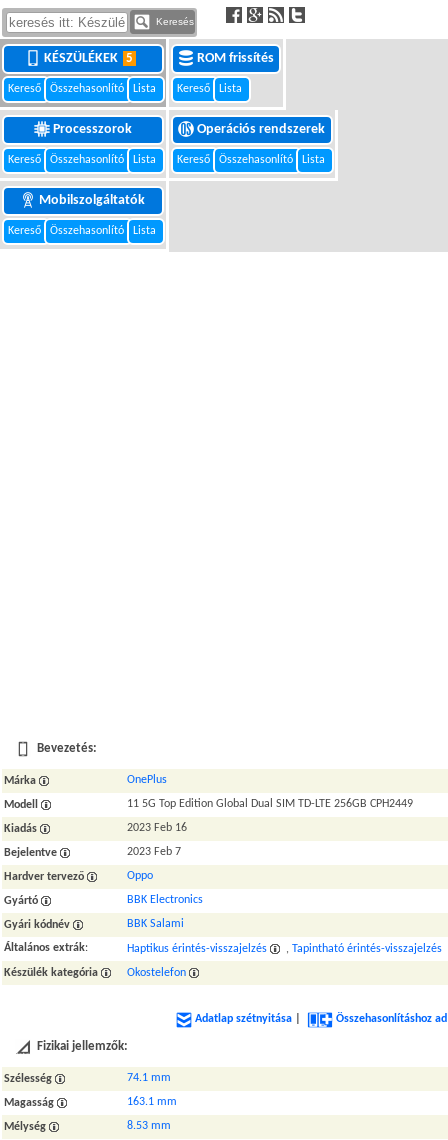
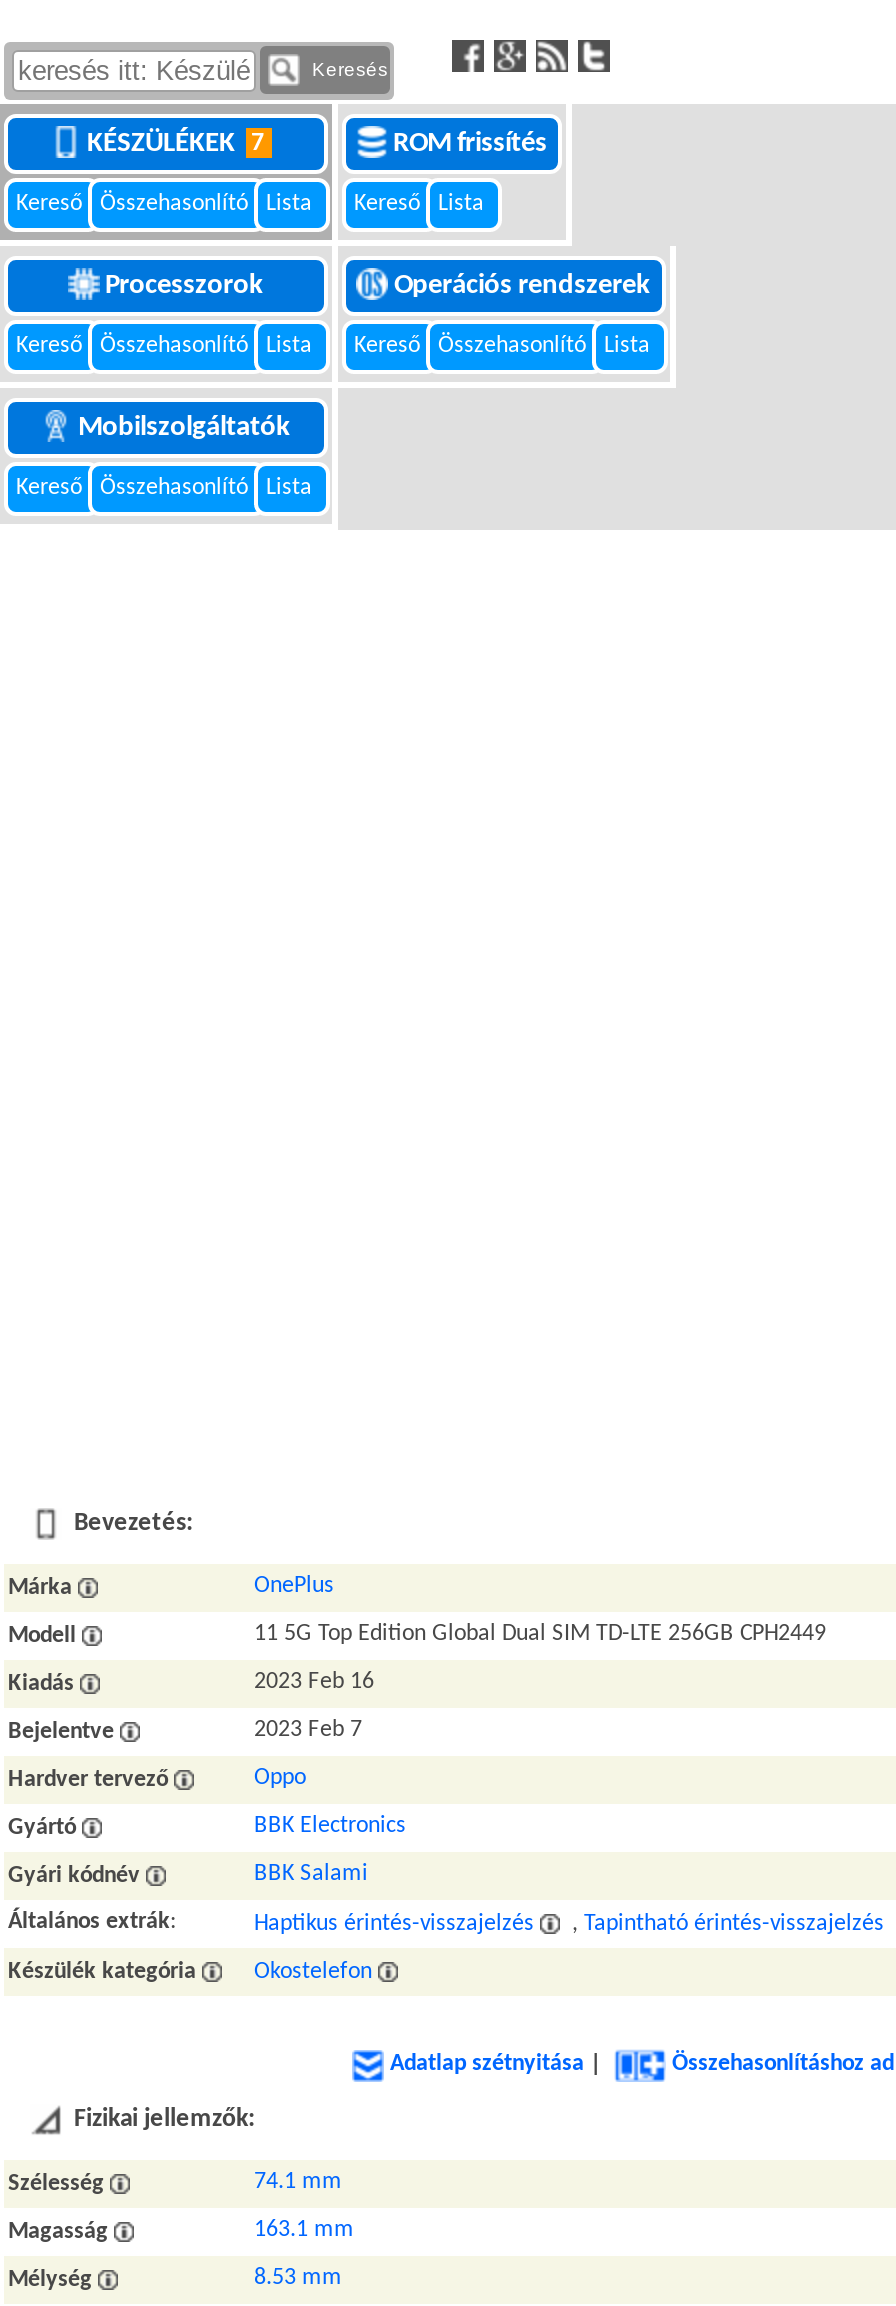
- KÉSZÜLÉKEK 5
+ KÉSZÜLÉKEK 7
